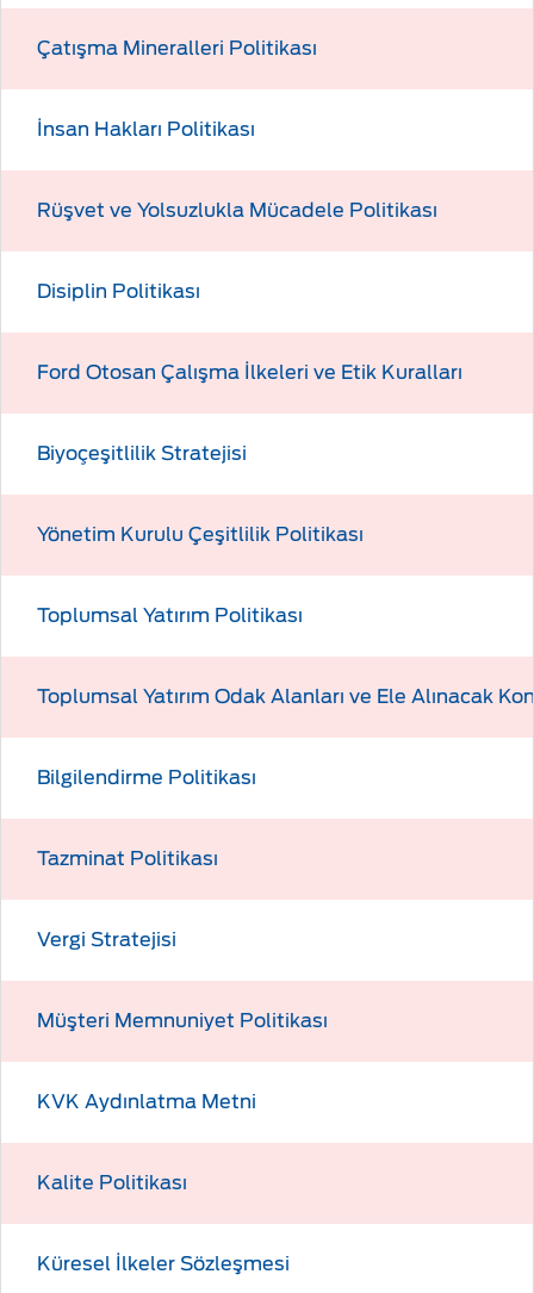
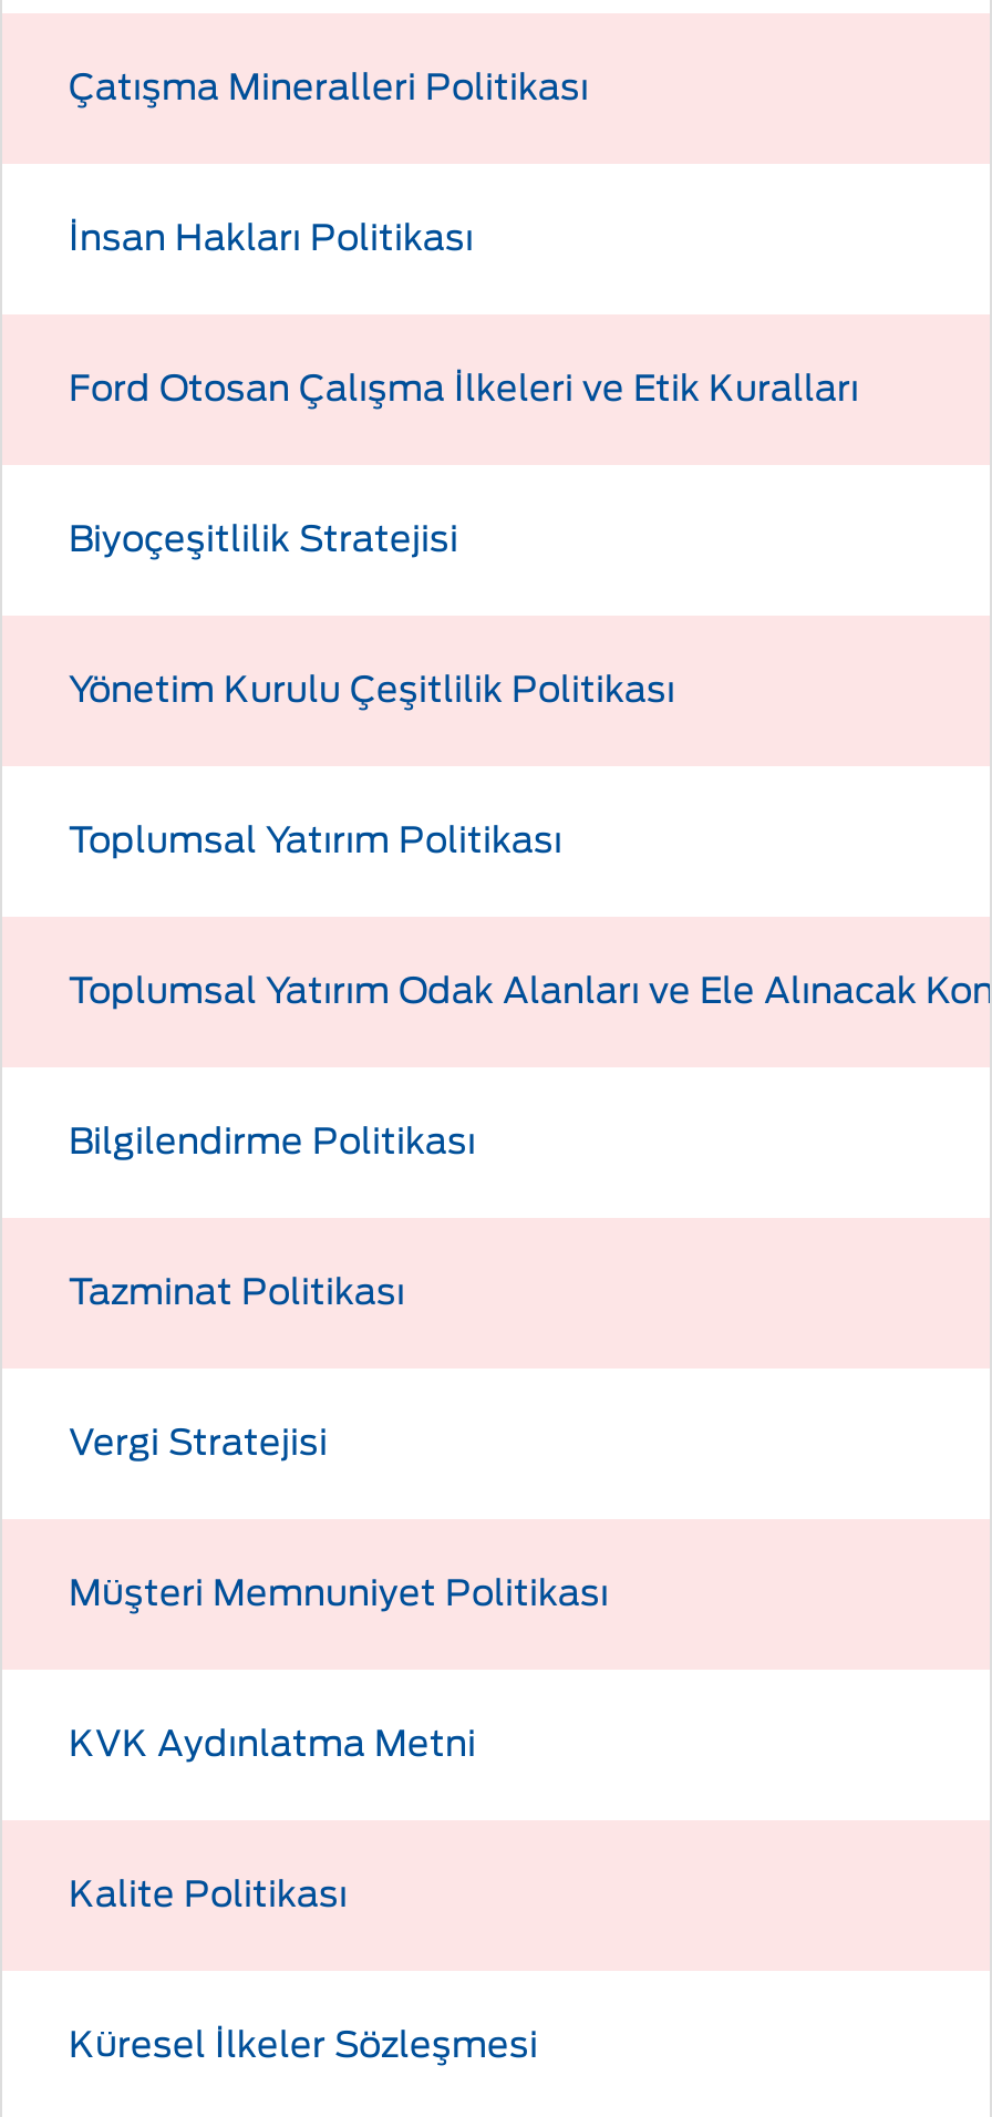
- Rüşvet ve Yolsuzlukla Mücadele Politikası

- Disiplin Politikası
